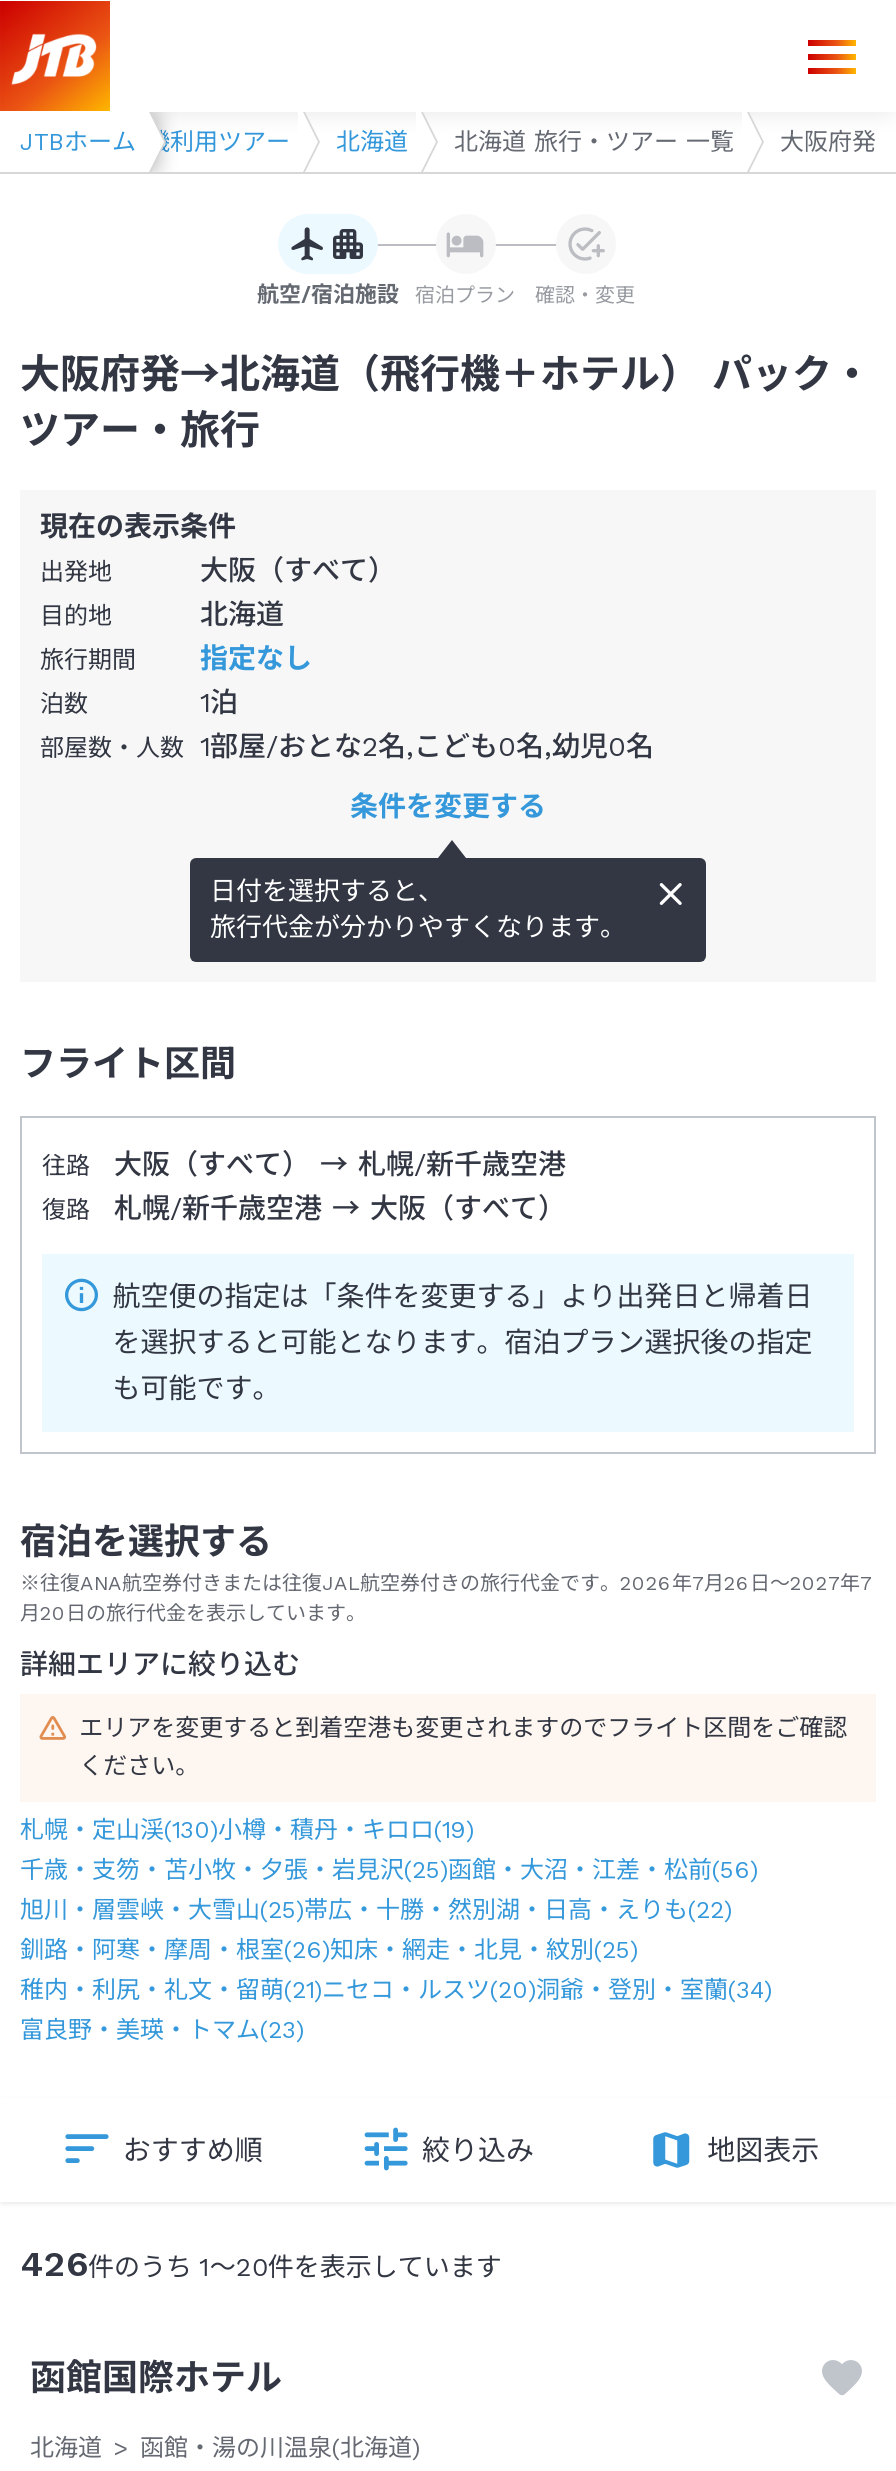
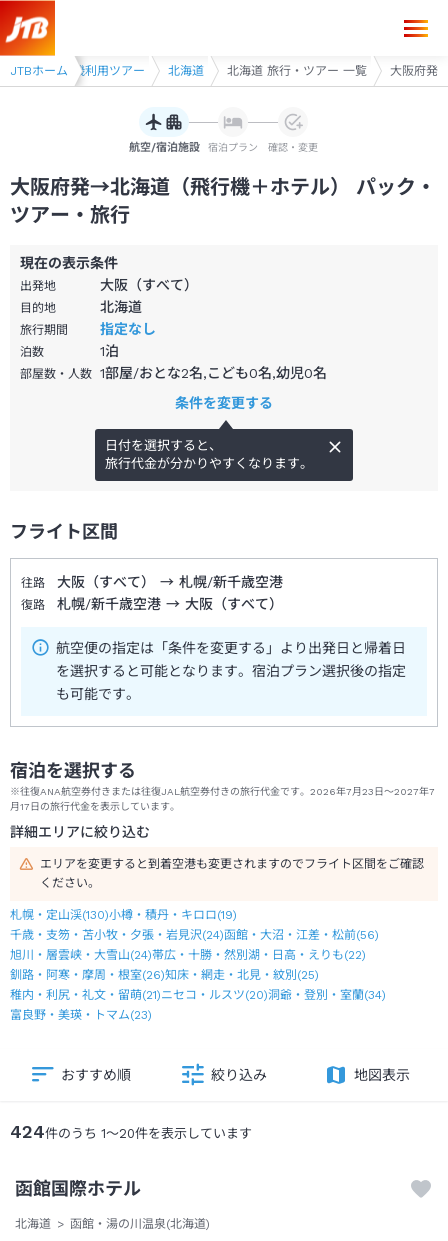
- ※往復ANA航空券付きまたは往復JAL航空券付きの旅行代金です。2026年7月26日～2027年7
+ ※往復ANA航空券付きまたは往復JAL航空券付きの旅行代金です。2026年7月23日～2027年7

- 月20日の旅行代金を表示しています。
+ 月17日の旅行代金を表示しています。

- 千歳・支笏・苫小牧・夕張・岩見沢(25)函館・大沼・江差・松前(56)
+ 千歳・支笏・苫小牧・夕張・岩見沢(24)函館・大沼・江差・松前(56)

- 旭川・層雲峡・大雪山(25)帯広・十勝・然別湖・日高・えりも(22)
+ 旭川・層雲峡・大雪山(24)帯広・十勝・然別湖・日高・えりも(22)

- 426件のうち 1～20件を表示しています
+ 424件のうち 1～20件を表示しています
